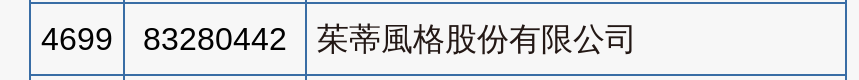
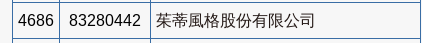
- 4699 83280442 茱蒂風格股份有限公司
+ 4686 83280442 茱蒂風格股份有限公司
